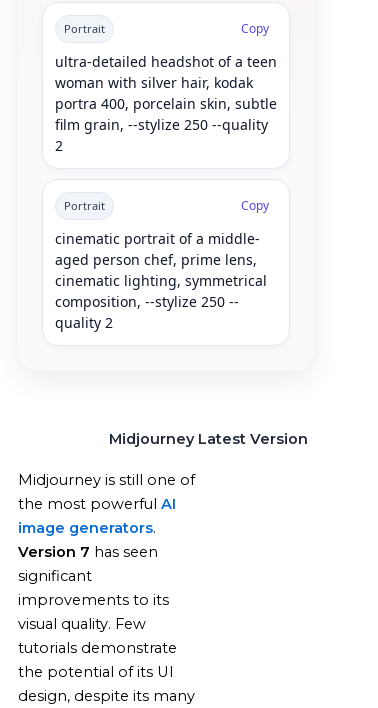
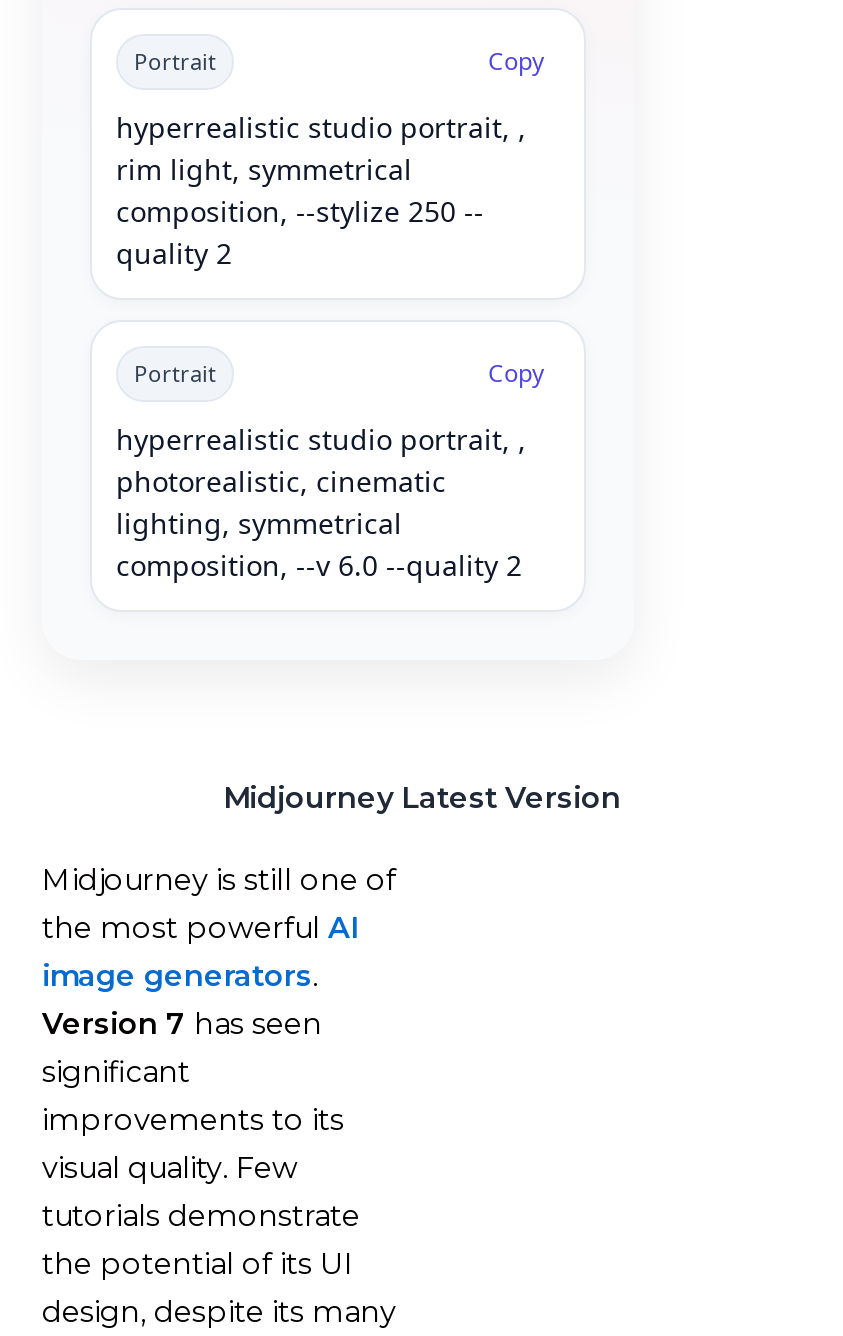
- ultra-detailed headshot of a teen
- woman with silver hair, kodak
- portra 400, porcelain skin, subtle
- film grain, --stylize 250 --quality
- 2
+ hyperrealistic studio portrait, ,
+ rim light, symmetrical

- cinematic portrait of a middle-
- aged person chef, prime lens,
- cinematic lighting, symmetrical
+ hyperrealistic studio portrait, ,
+ photorealistic, cinematic
+ lighting, symmetrical
+ composition, --v 6.0 --quality 2

moved up: composition, --stylize 250 -- | quality 2
